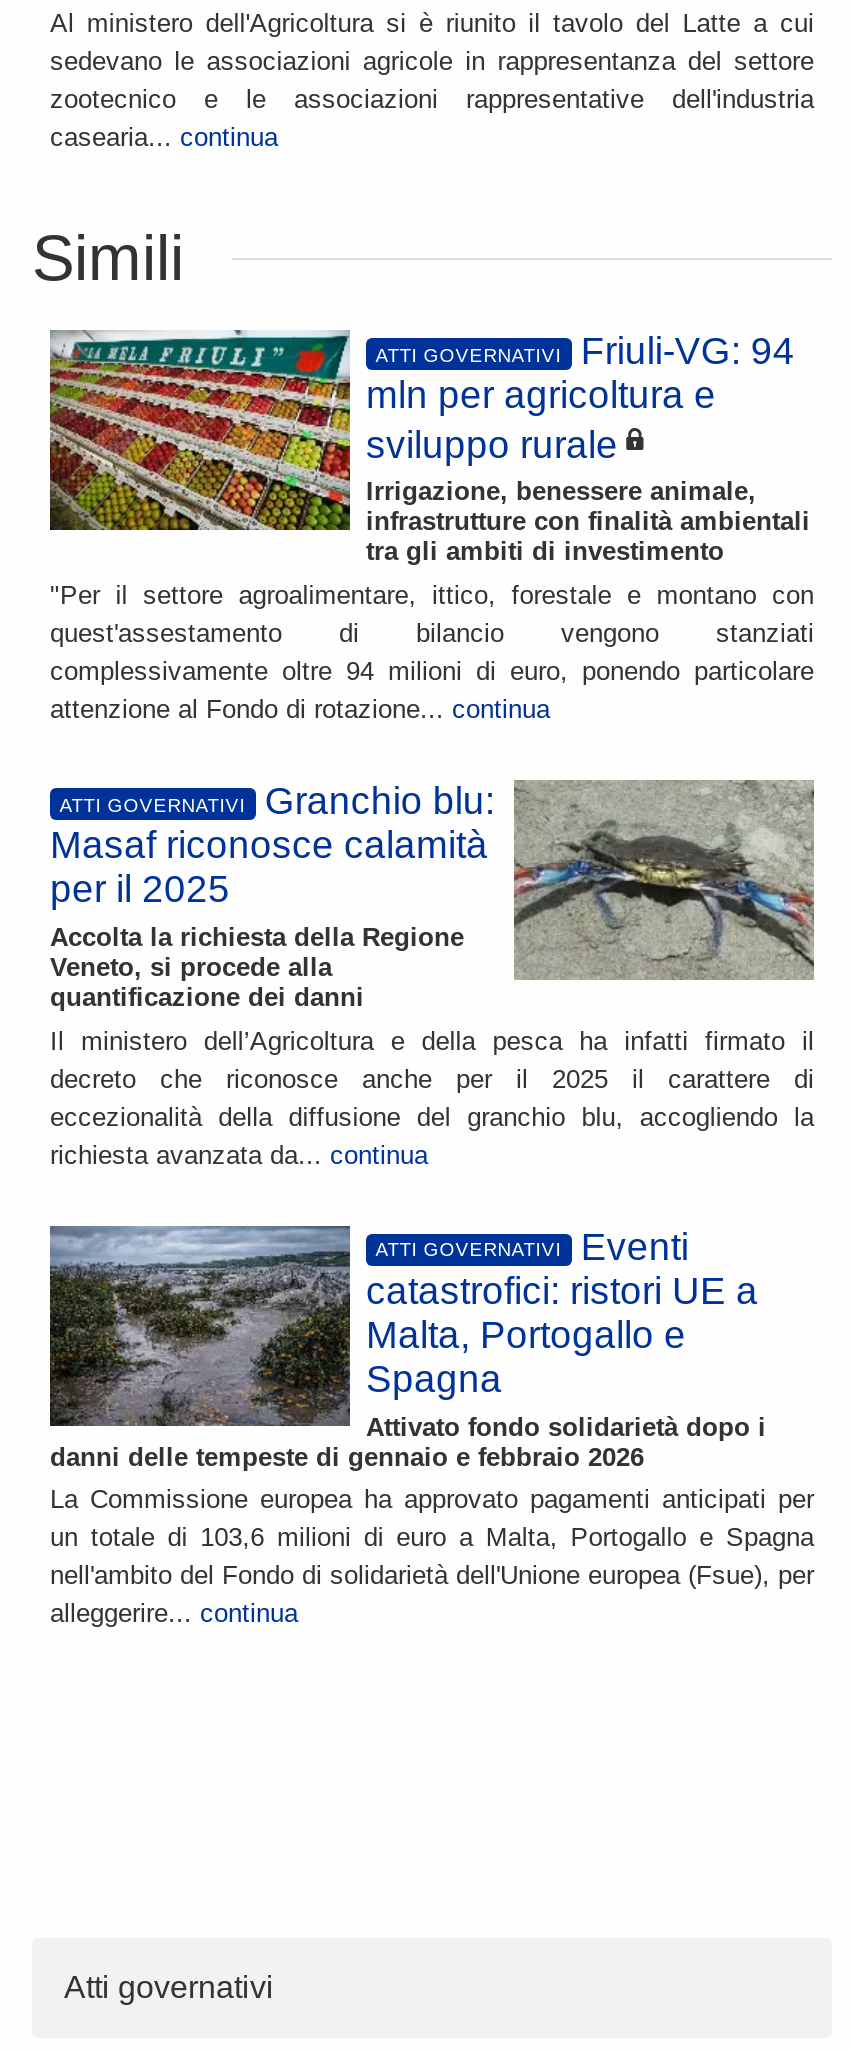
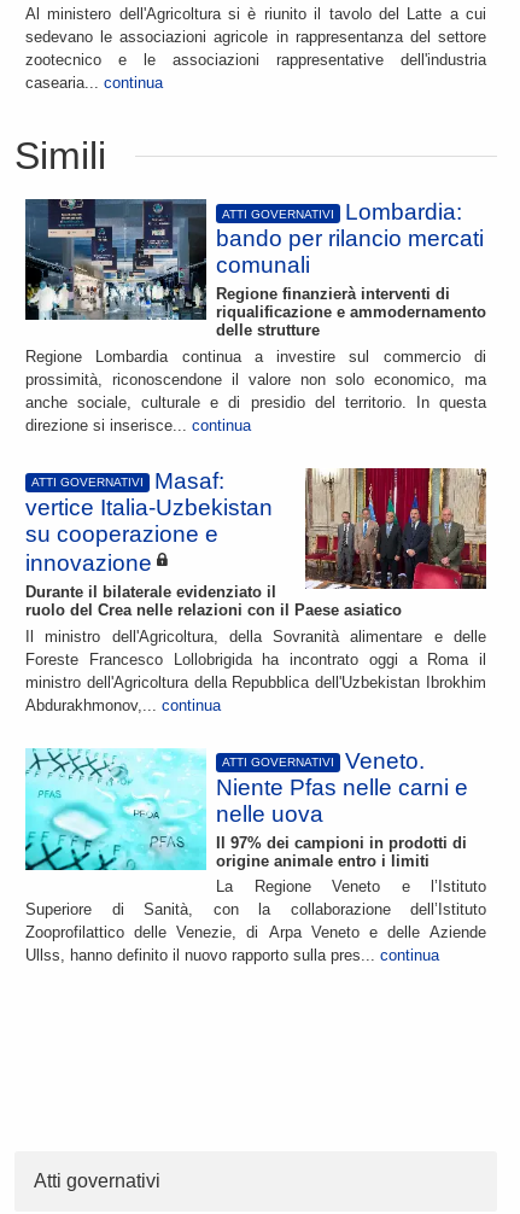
- [image]
- Friuli-VG: 94
- mln per agricoltura e
- sviluppo rurale
- Irrigazione, benessere animale,
- infrastrutture con finalità ambientali
- tra gli ambiti di investimento
+ [image]
+ Lombardia:
+ bando per rilancio mercati
+ comunali
+ Regione finanzierà interventi di
+ riqualificazione e ammodernamento
+ delle strutture

- "Per il settore agroalimentare, ittico, forestale e montano con
- quest'assestamento di bilancio vengono stanziati
- complessivamente oltre 94 milioni di euro, ponendo particolare
- attenzione al Fondo di rotazione... continua
+ Regione Lombardia continua a investire sul commercio di
+ prossimità, riconoscendone il valore non solo economico, ma
+ anche sociale, culturale e di presidio del territorio. In questa
+ direzione si inserisce... continua

- [image]
- Granchio blu:
- Masaf riconosce calamità
- per il 2025
- Accolta la richiesta della Regione
- Veneto, si procede alla
- quantificazione dei danni
+ [image]
+ Masaf:
+ vertice Italia-Uzbekistan
+ su cooperazione e
+ innovazione
+ Durante il bilaterale evidenziato il
+ ruolo del Crea nelle relazioni con il Paese asiatico

- Il ministero dell’Agricoltura e della pesca ha infatti firmato il
- decreto che riconosce anche per il 2025 il carattere di
- eccezionalità della diffusione del granchio blu, accogliendo la
- richiesta avanzata da... continua
+ Il ministro dell'Agricoltura, della Sovranità alimentare e delle
+ Foreste Francesco Lollobrigida ha incontrato oggi a Roma il
+ ministro dell'Agricoltura della Repubblica dell'Uzbekistan Ibrokhim
+ Abdurakhmonov,... continua

- [image]
- Eventi
- catastrofici: ristori UE a
- Malta, Portogallo e
- Spagna
- Attivato fondo solidarietà dopo i
- danni delle tempeste di gennaio e febbraio 2026
+ [image]
+ Veneto.
+ Niente Pfas nelle carni e
+ nelle uova
+ Il 97% dei campioni in prodotti di
+ origine animale entro i limiti

- La Commissione europea ha approvato pagamenti anticipati per
- un totale di 103,6 milioni di euro a Malta, Portogallo e Spagna
- nell'ambito del Fondo di solidarietà dell'Unione europea (Fsue), per
- alleggerire... continua
+ La Regione Veneto e l’Istituto
+ Superiore di Sanità, con la collaborazione dell’Istituto
+ Zooprofilattico delle Venezie, di Arpa Veneto e delle Aziende
+ Ullss, hanno definito il nuovo rapporto sulla pres... continua
